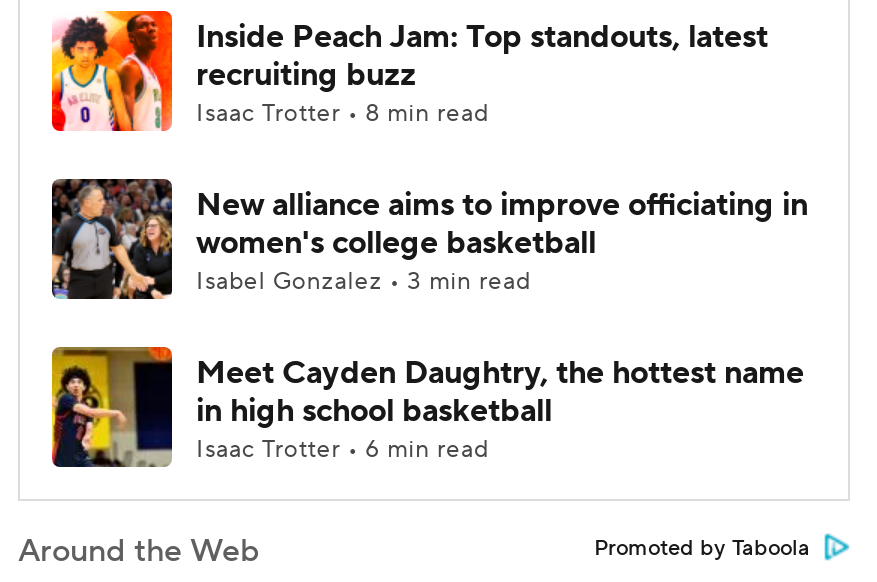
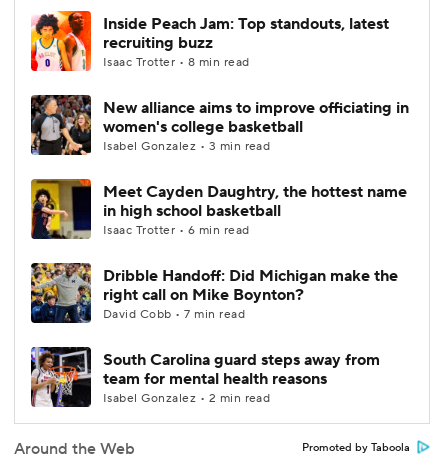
+ [image]
+ Dribble Handoff: Did Michigan make the
+ right call on Mike Boynton?
+ David Cobb • 7 min read
+ South Carolina guard steps away from
+ team for mental health reasons
+ Isabel Gonzalez • 2 min read

+ [image]
